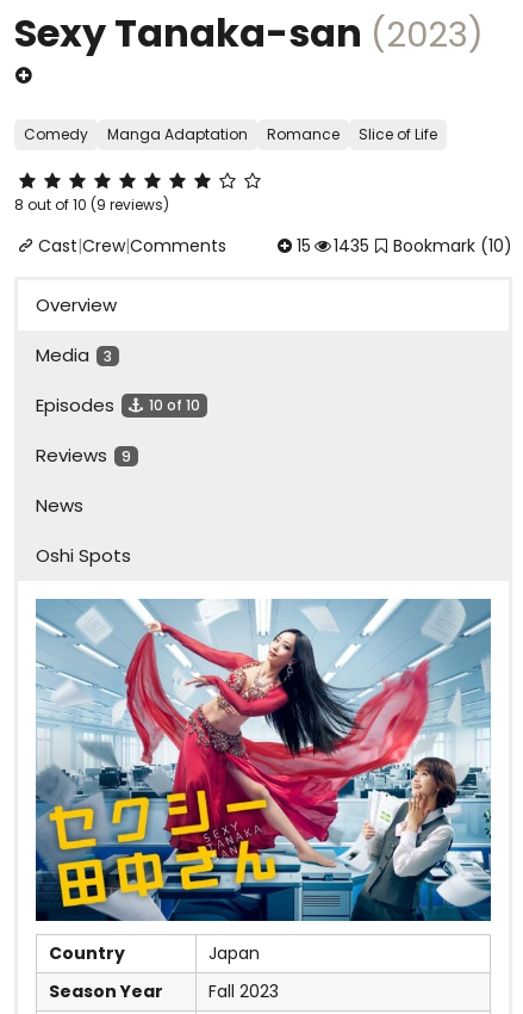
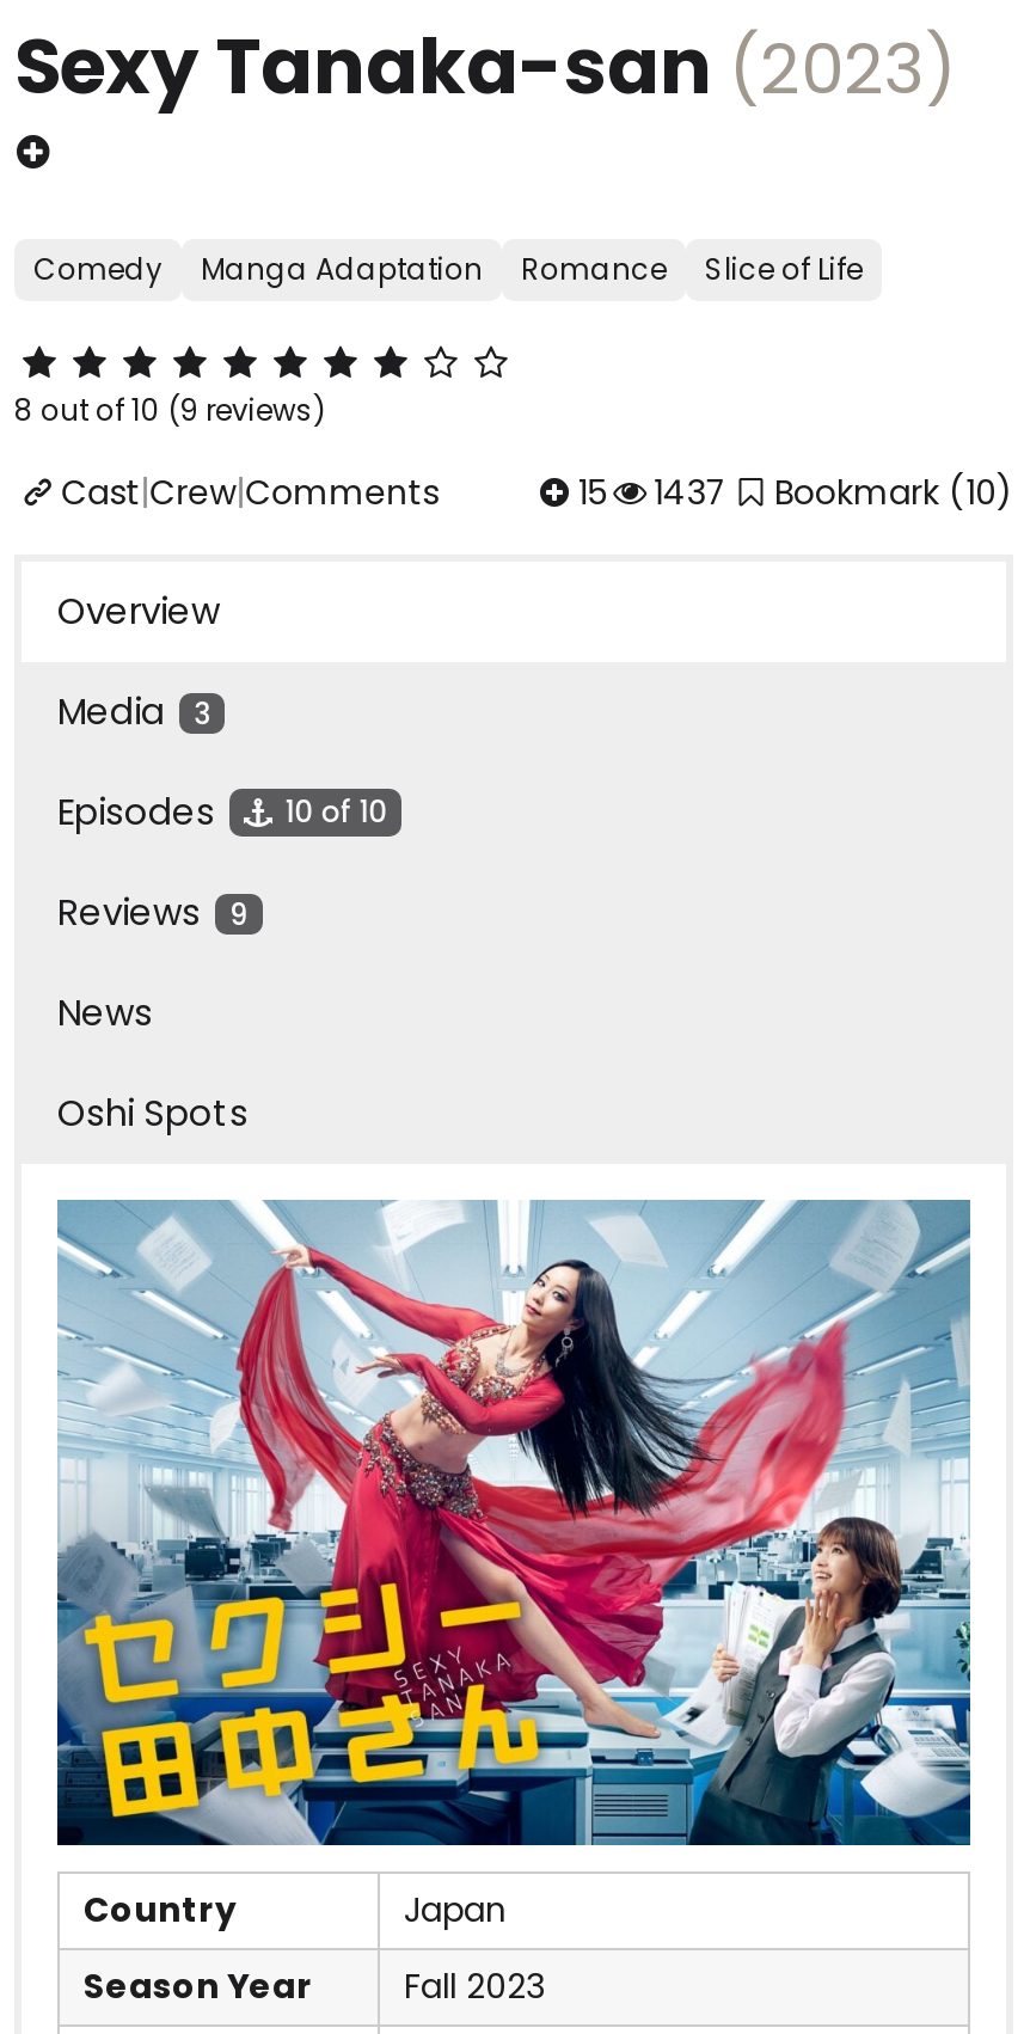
- 15 1435 Bookmark (10)
+ 15 1437 Bookmark (10)
